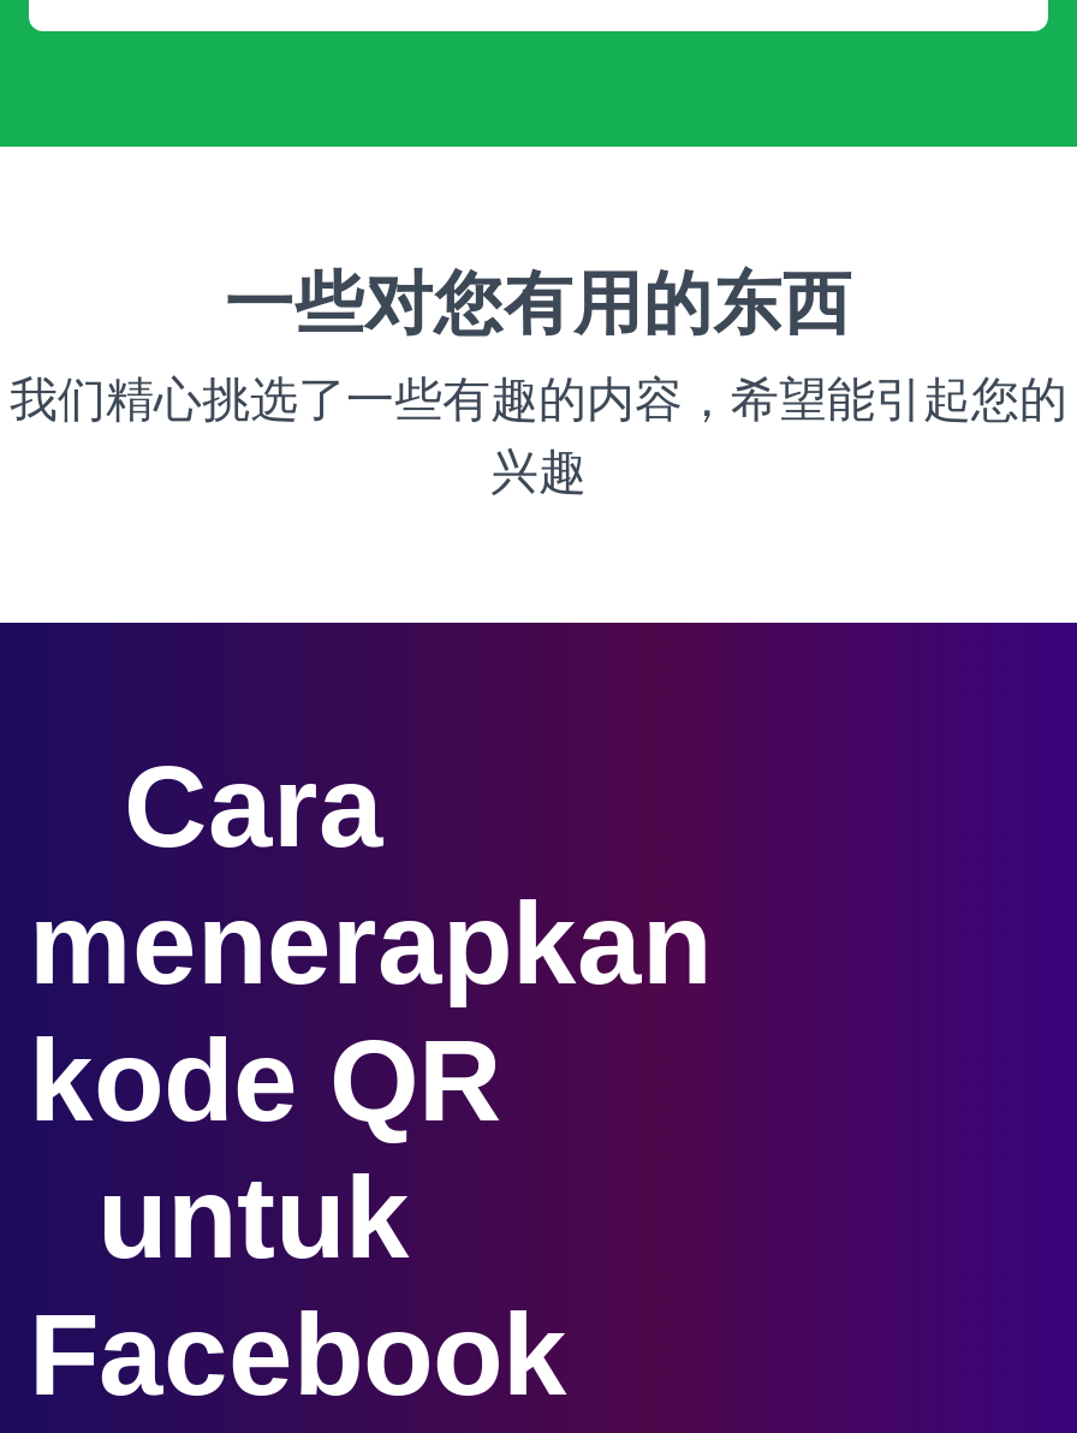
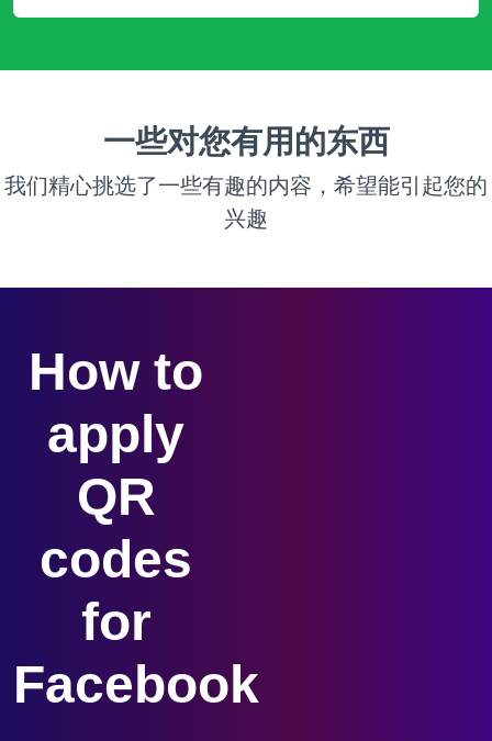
- Cara
- menerapkan
- kode QR
- untuk
+ How to
+ apply
+ QR
+ codes
+ for
